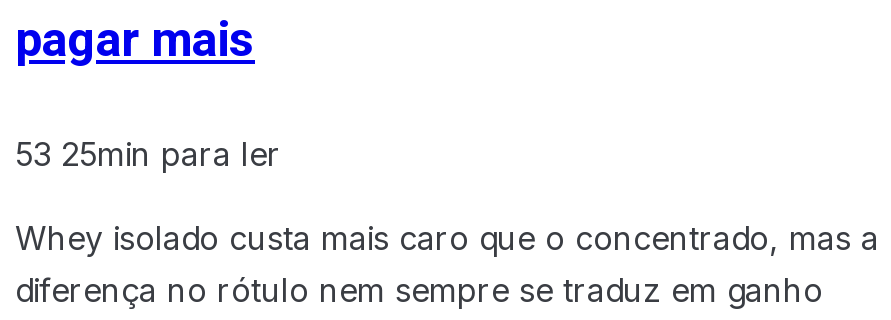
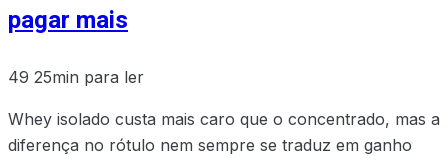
- 53 25min para ler
+ 49 25min para ler
